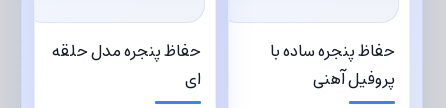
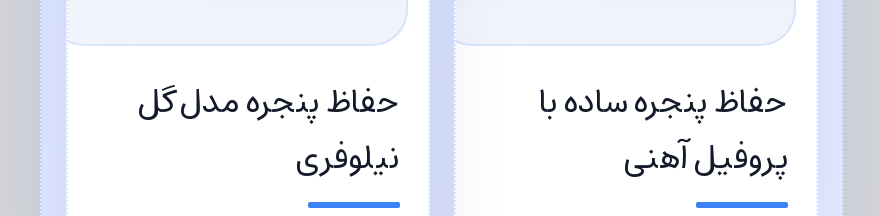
- حفاظ پنجره مدل حلقه
- ای
+ حفاظ پنجره مدل گل
+ نیلوفری
